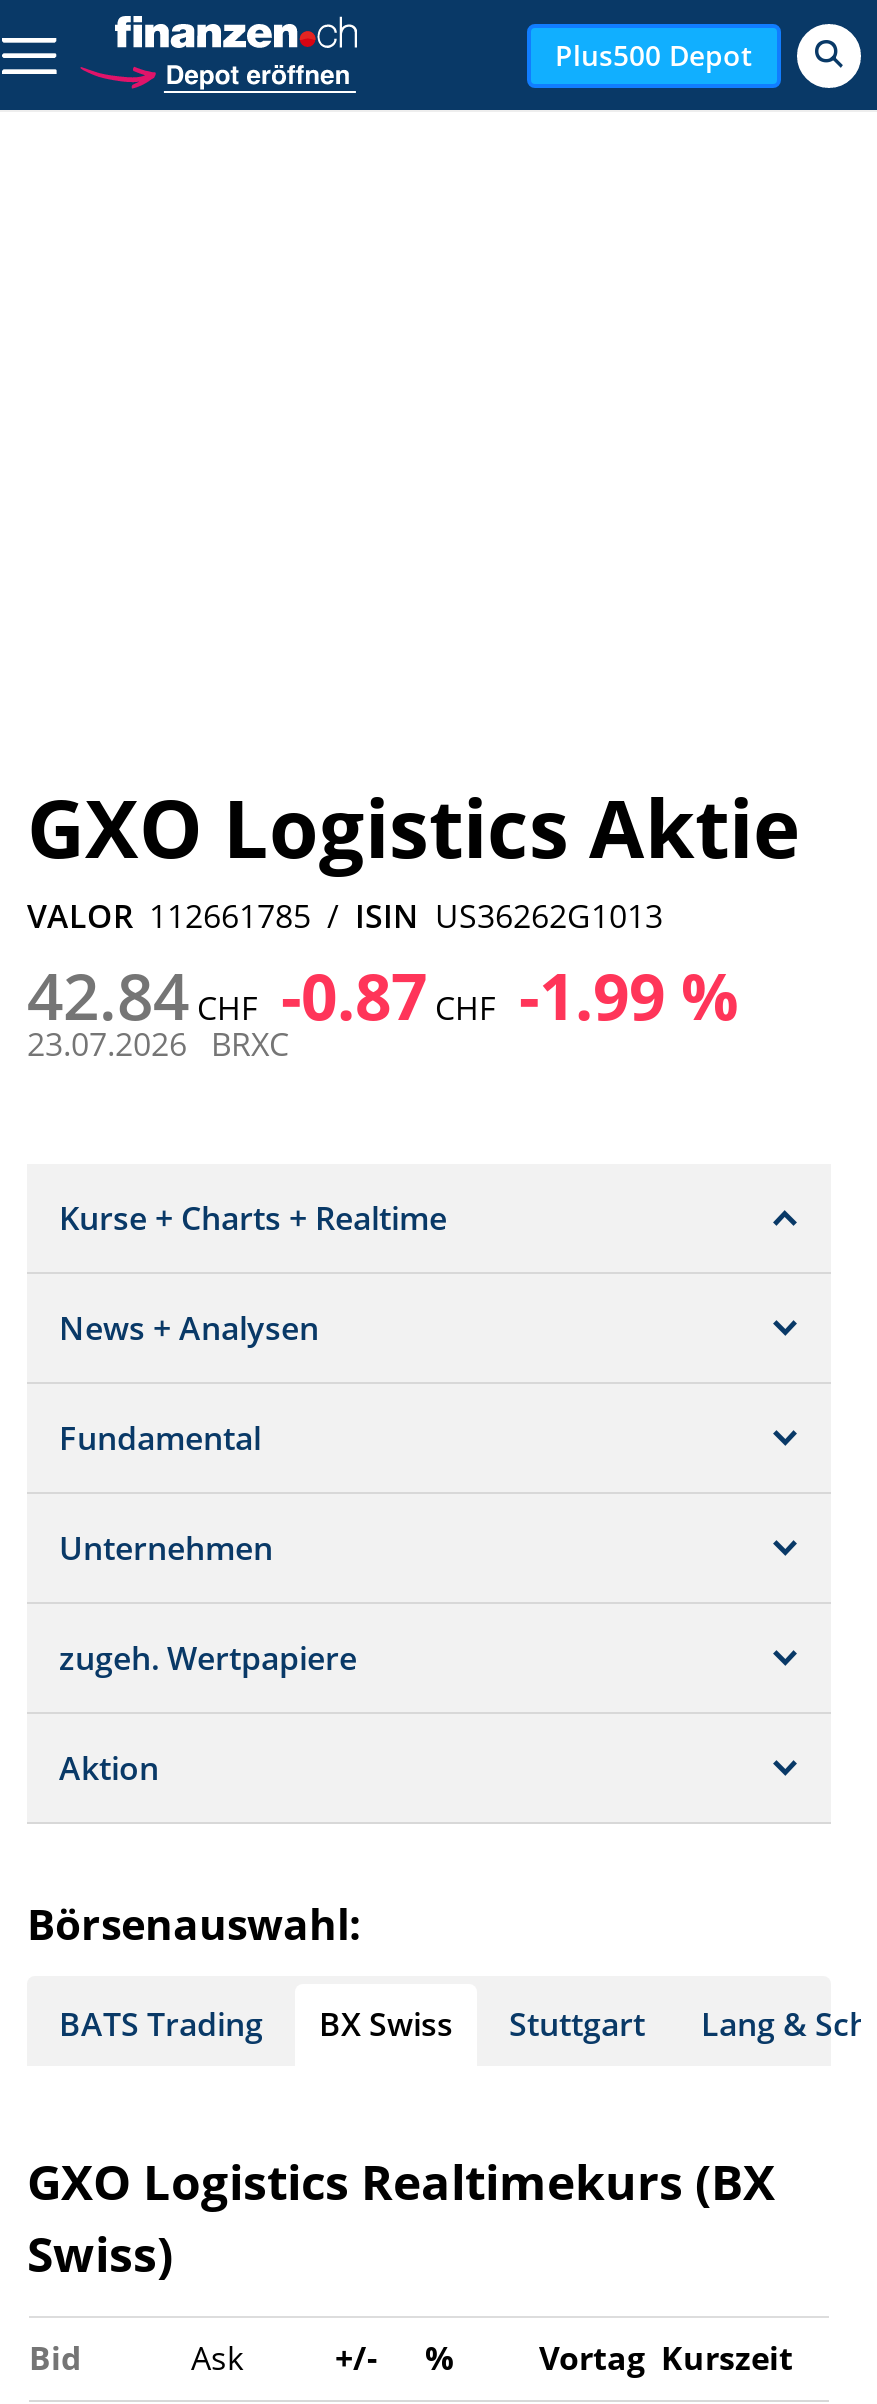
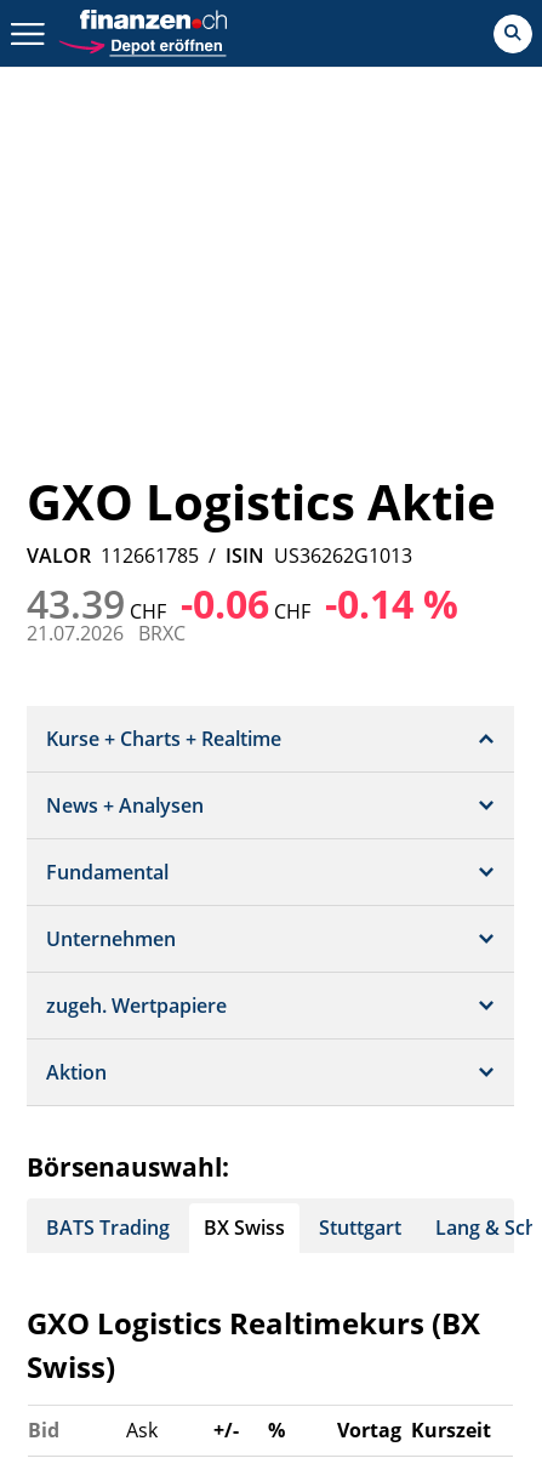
- Plus500 Depot

- 42.84 CHF -0.87 CHF -1.99 %
+ 43.39 CHF -0.06 CHF -0.14 %

- 23.07.2026 BRXC
+ 21.07.2026 BRXC
